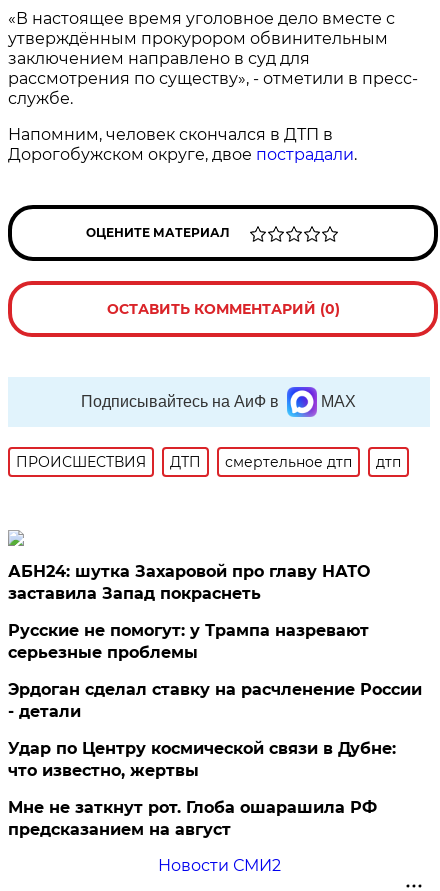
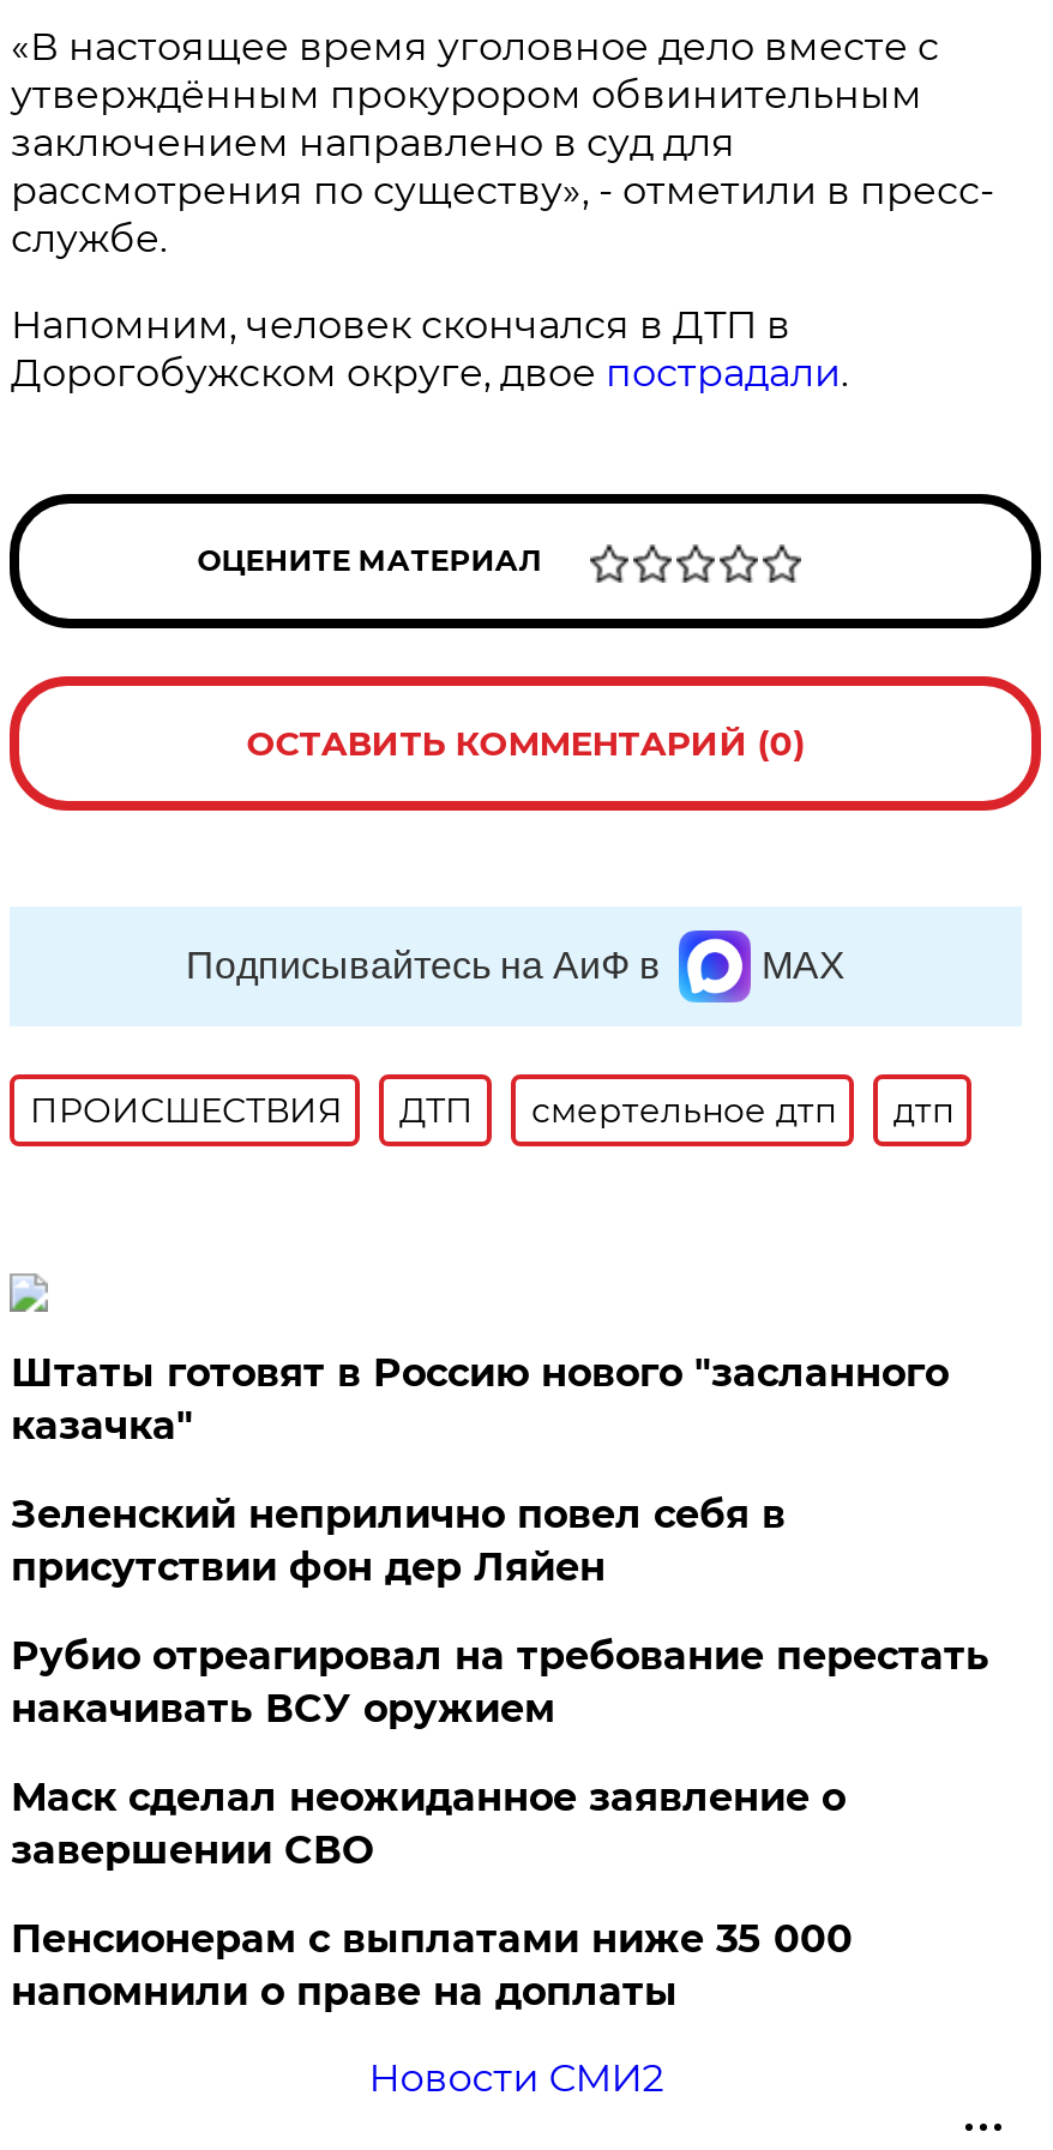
- АБН24: шутка Захаровой про главу НАТО
- заставила Запад покраснеть
+ Штаты готовят в Россию нового "засланного
+ казачка"

- Русские не помогут: у Трампа назревают
- серьезные проблемы
+ Зеленский неприлично повел cебя в
+ присутствии фон дер Ляйен

- Эрдоган сделал ставку на расчленение России
- - детали
+ Рубио отреагировал на требование перестать
+ накачивать ВСУ оружием

- Удар по Центру космической связи в Дубне:
- что известно, жертвы
+ Маск сделал неожиданное заявление о
+ завершении СВО

- Мне не заткнут рот. Глоба ошарашила РФ
- предсказанием на август
+ Пенсионерам с выплатами ниже 35 000
+ напомнили о праве на доплаты
